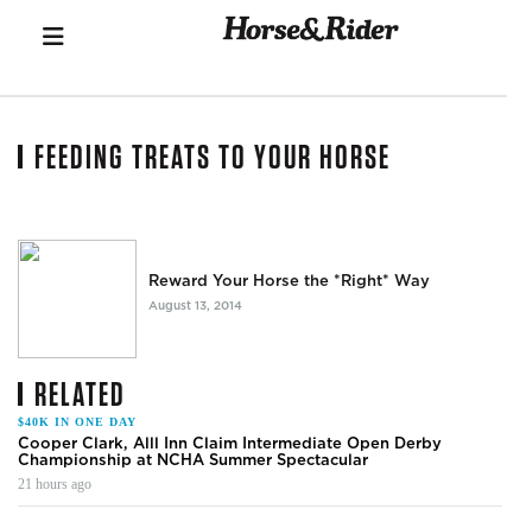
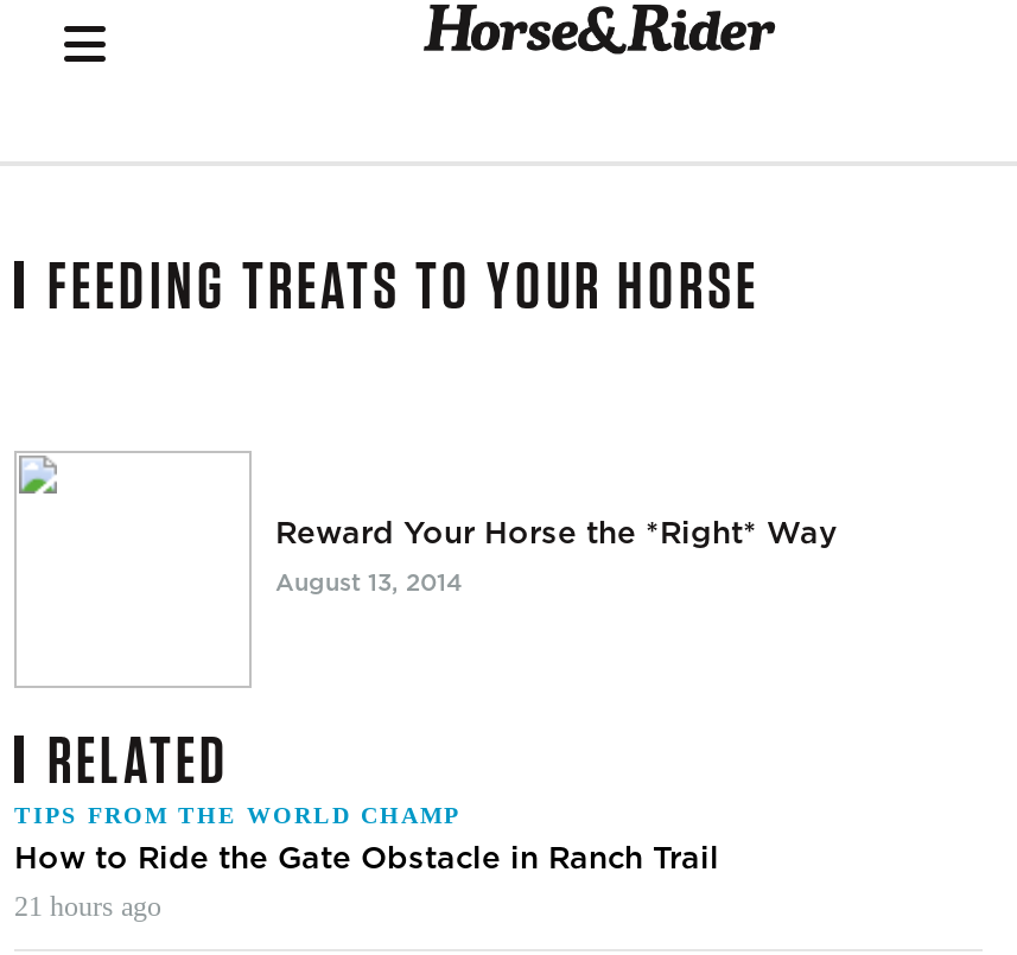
- $40K IN ONE DAY
- Cooper Clark, Alll Inn Claim Intermediate Open Derby
- Championship at NCHA Summer Spectacular
+ TIPS FROM THE WORLD CHAMP
+ How to Ride the Gate Obstacle in Ranch Trail
